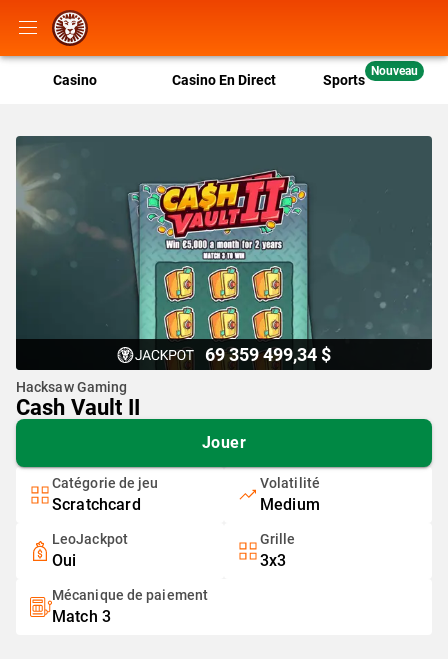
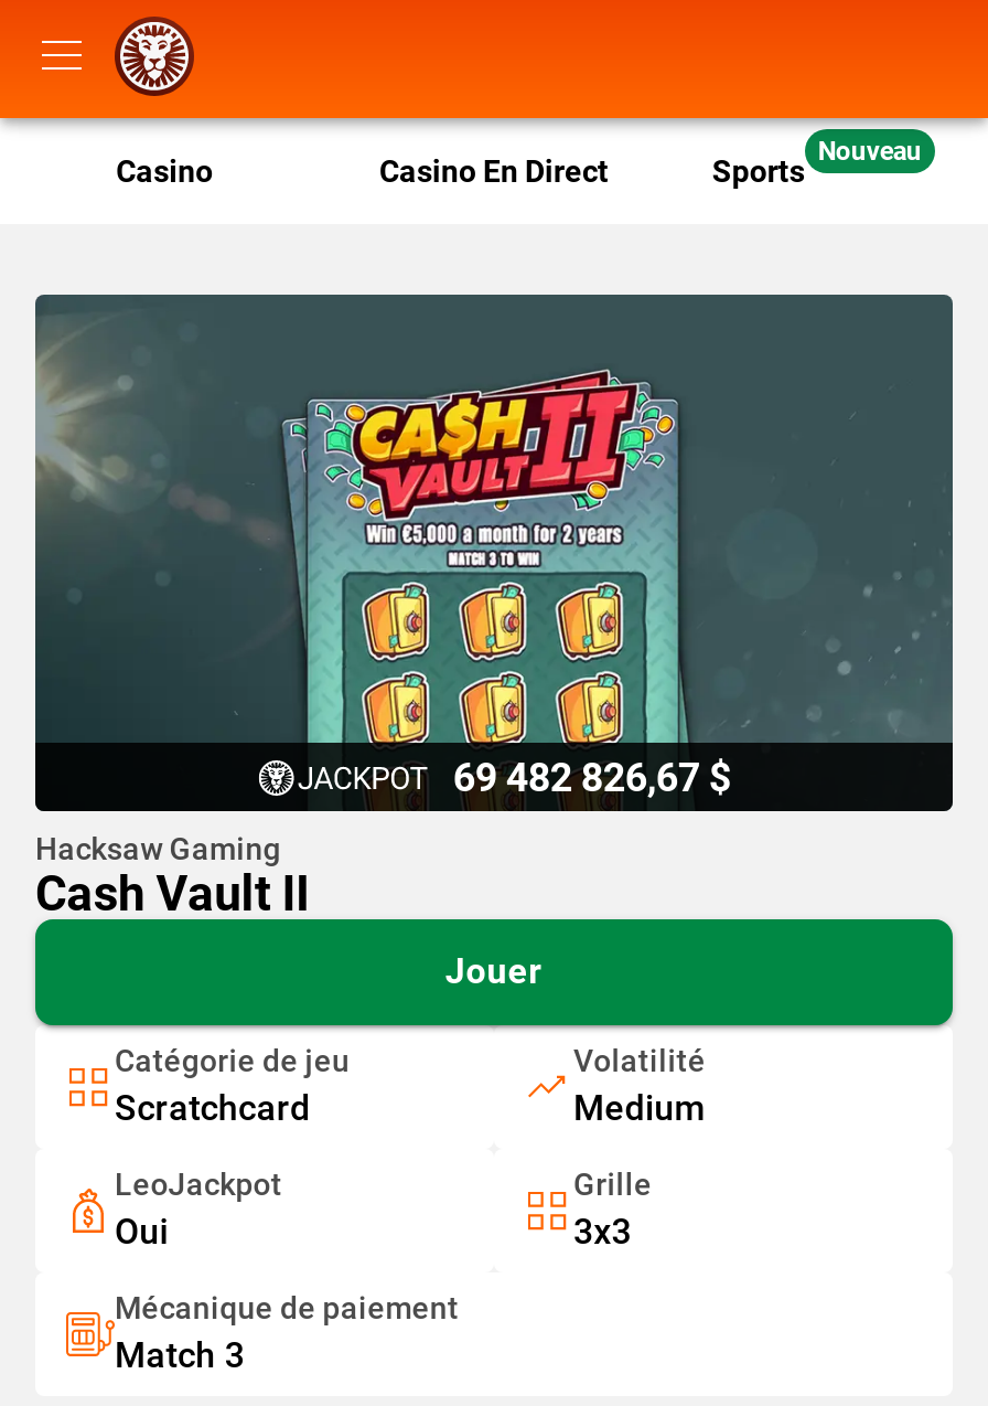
- 69 359 499,34 $
+ 69 482 826,67 $
